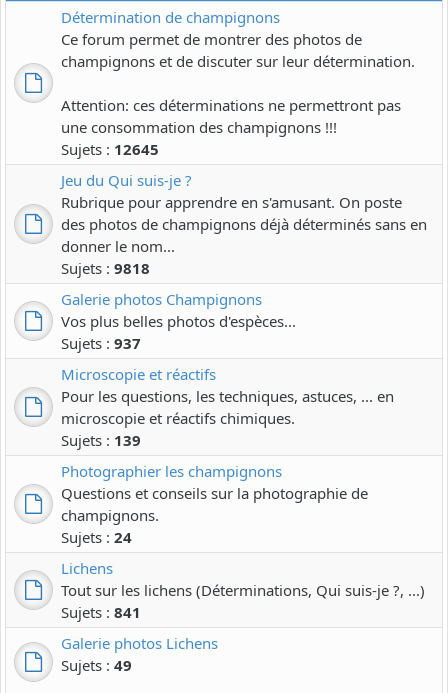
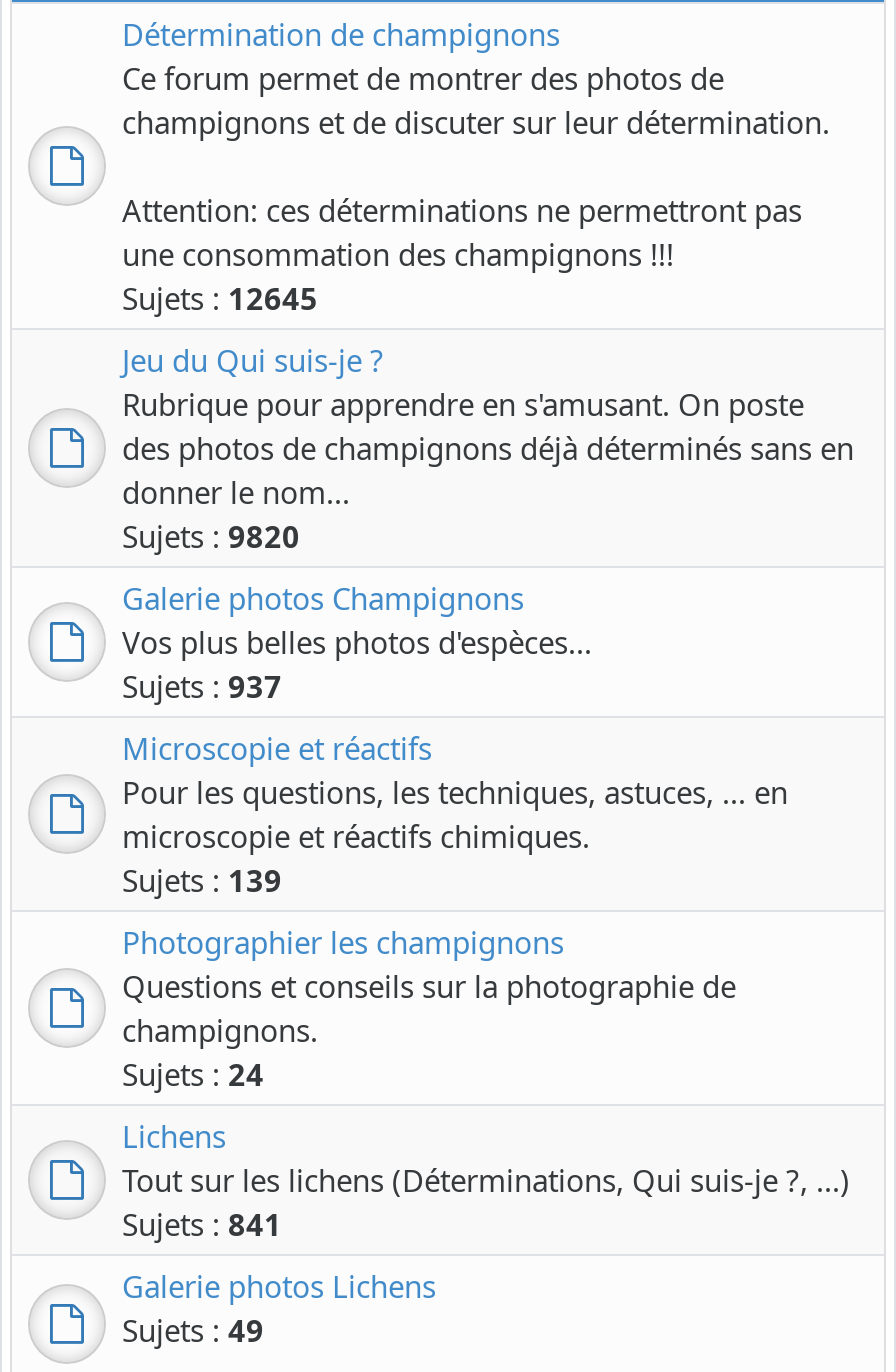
- Sujets : 9818
+ Sujets : 9820
